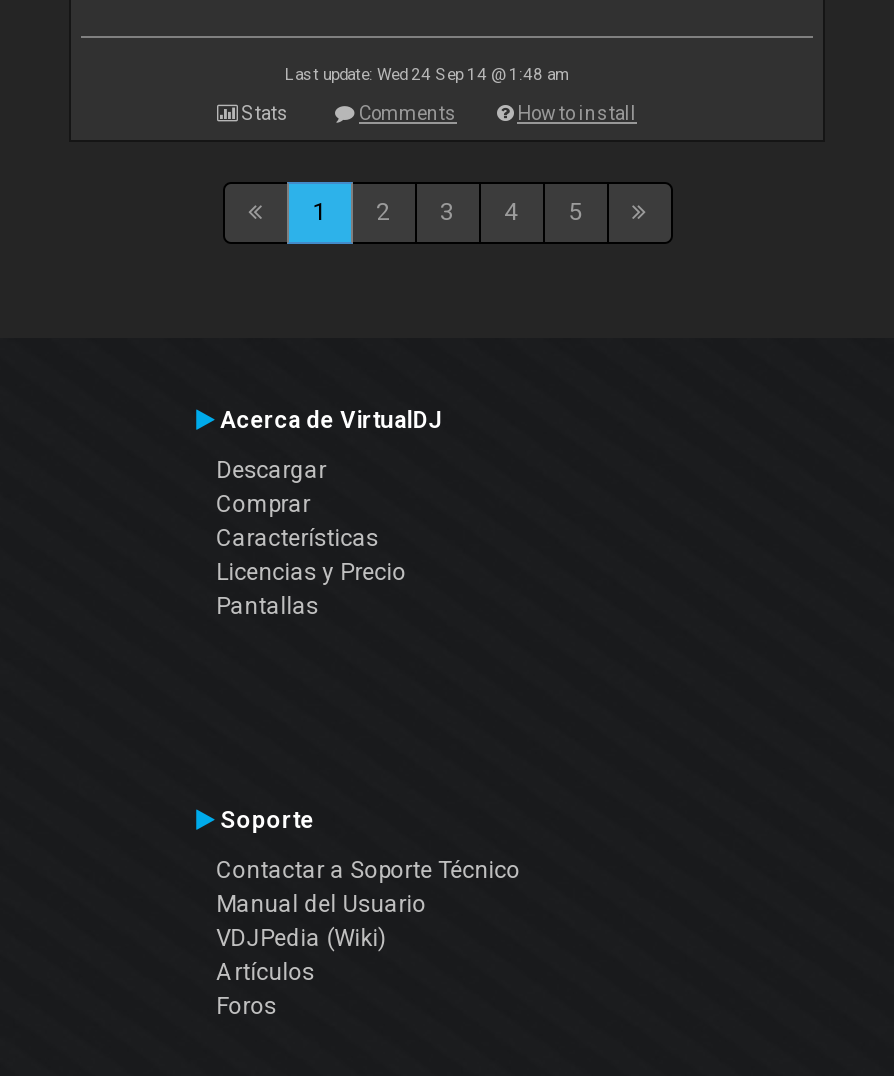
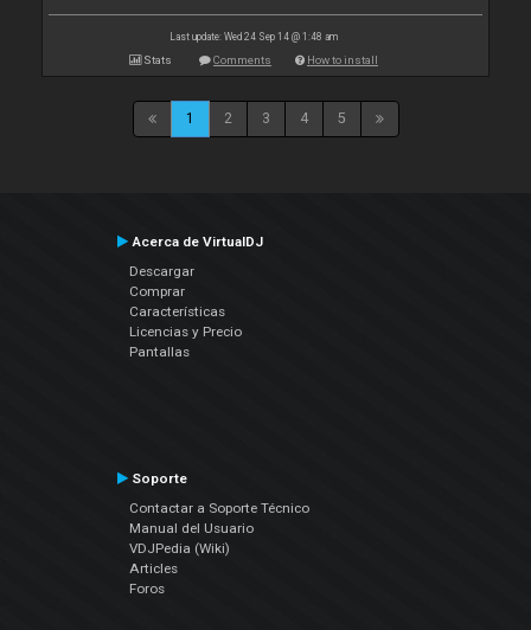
- Artículos
+ Articles
